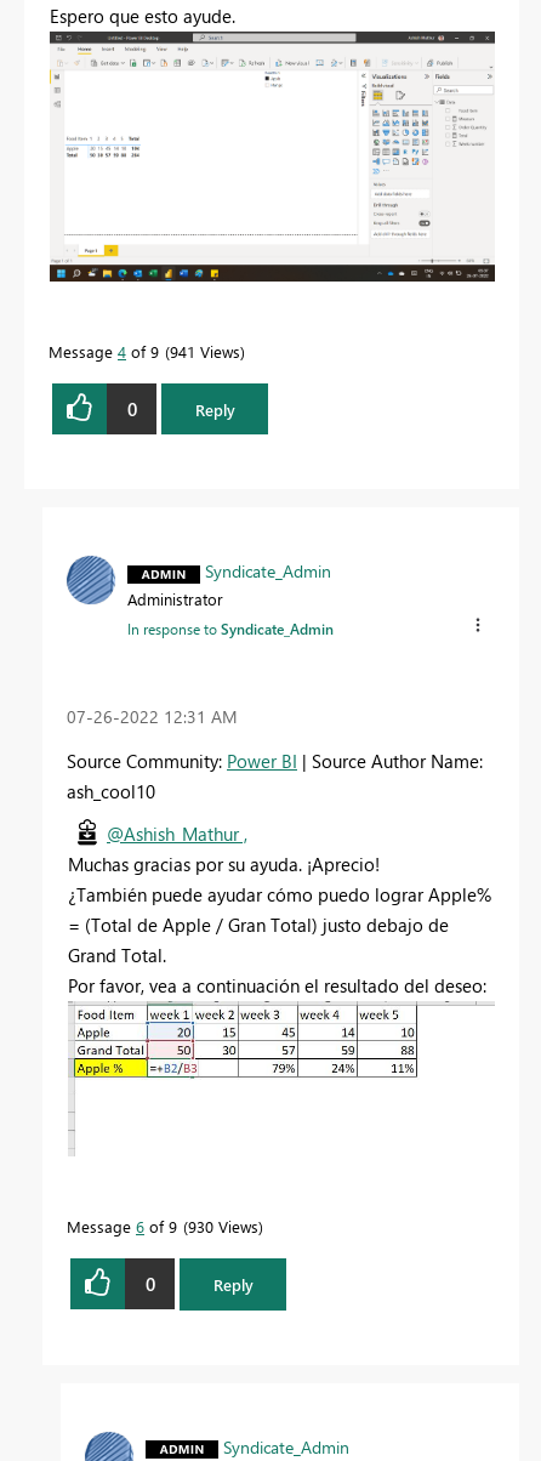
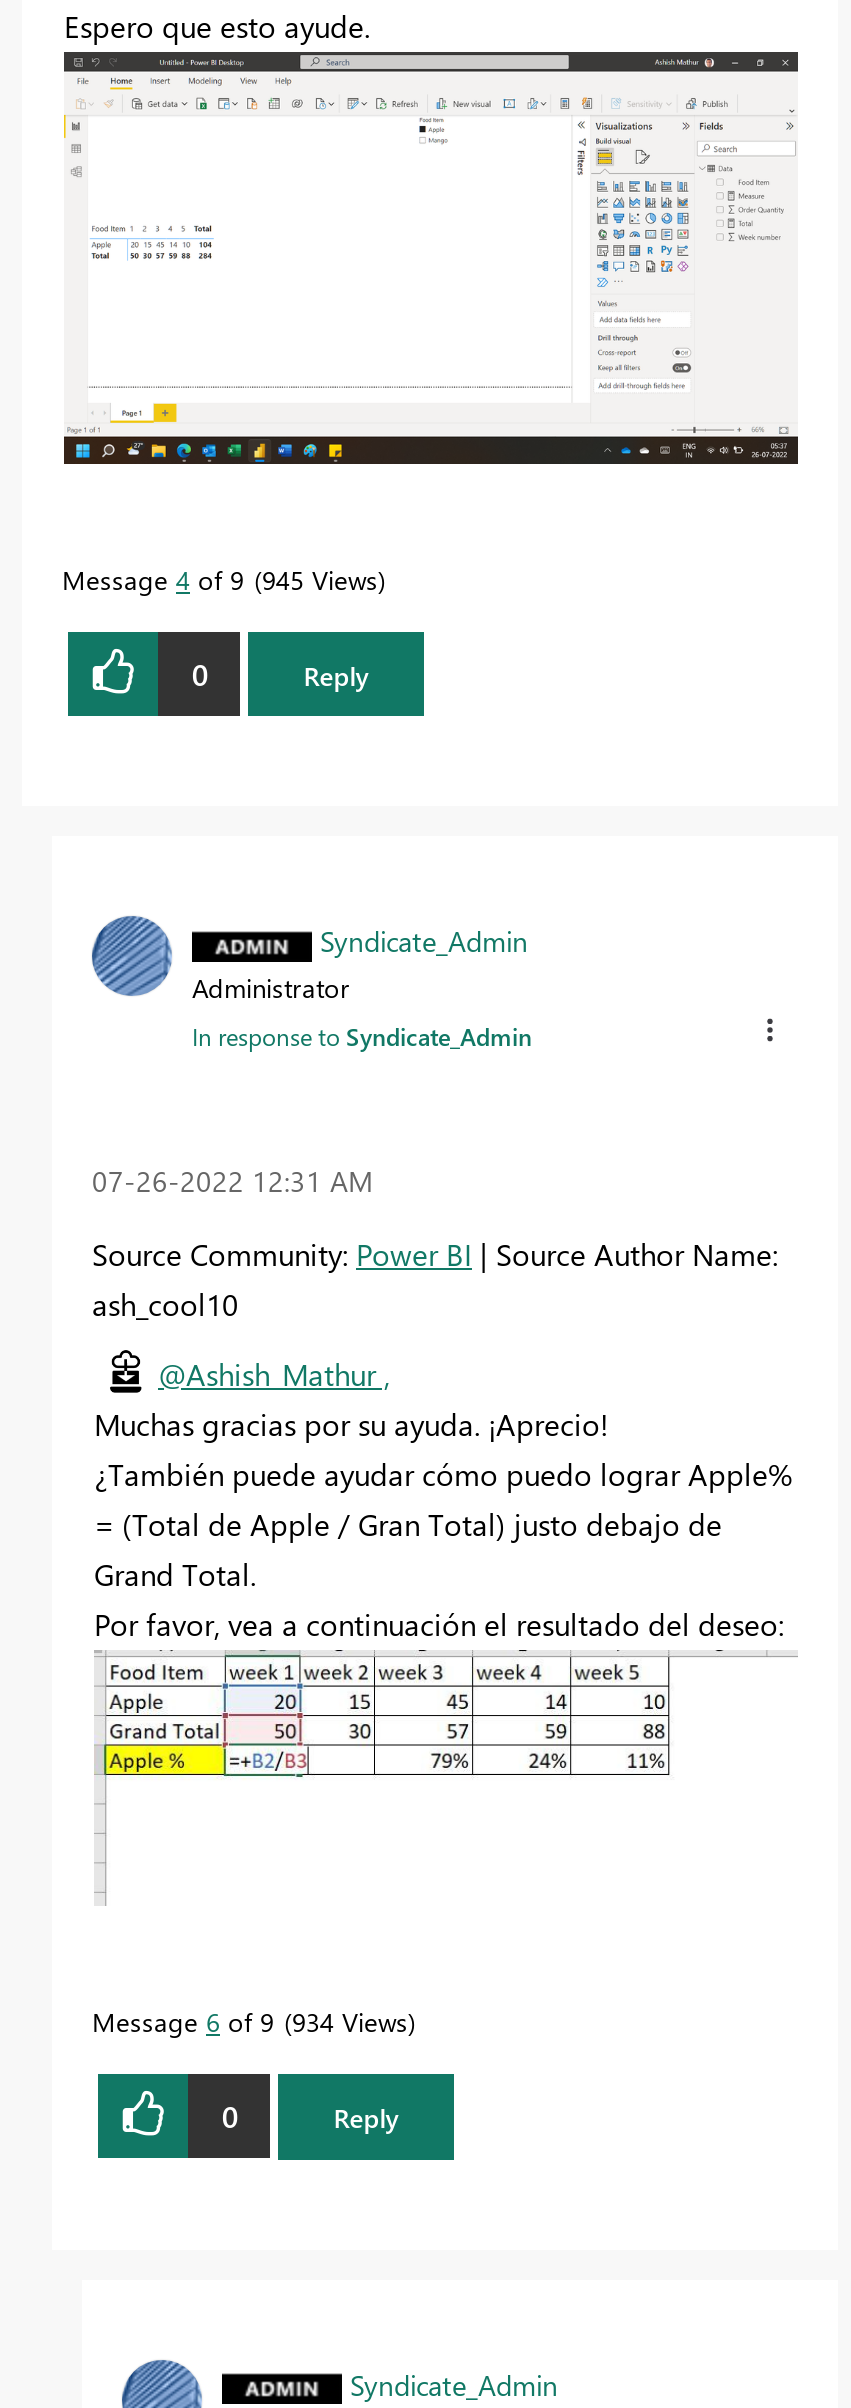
- Message 4 of 9 941 Views
+ Message 4 of 9 945 Views

- Message 6 of 9 930 Views
+ Message 6 of 9 934 Views
